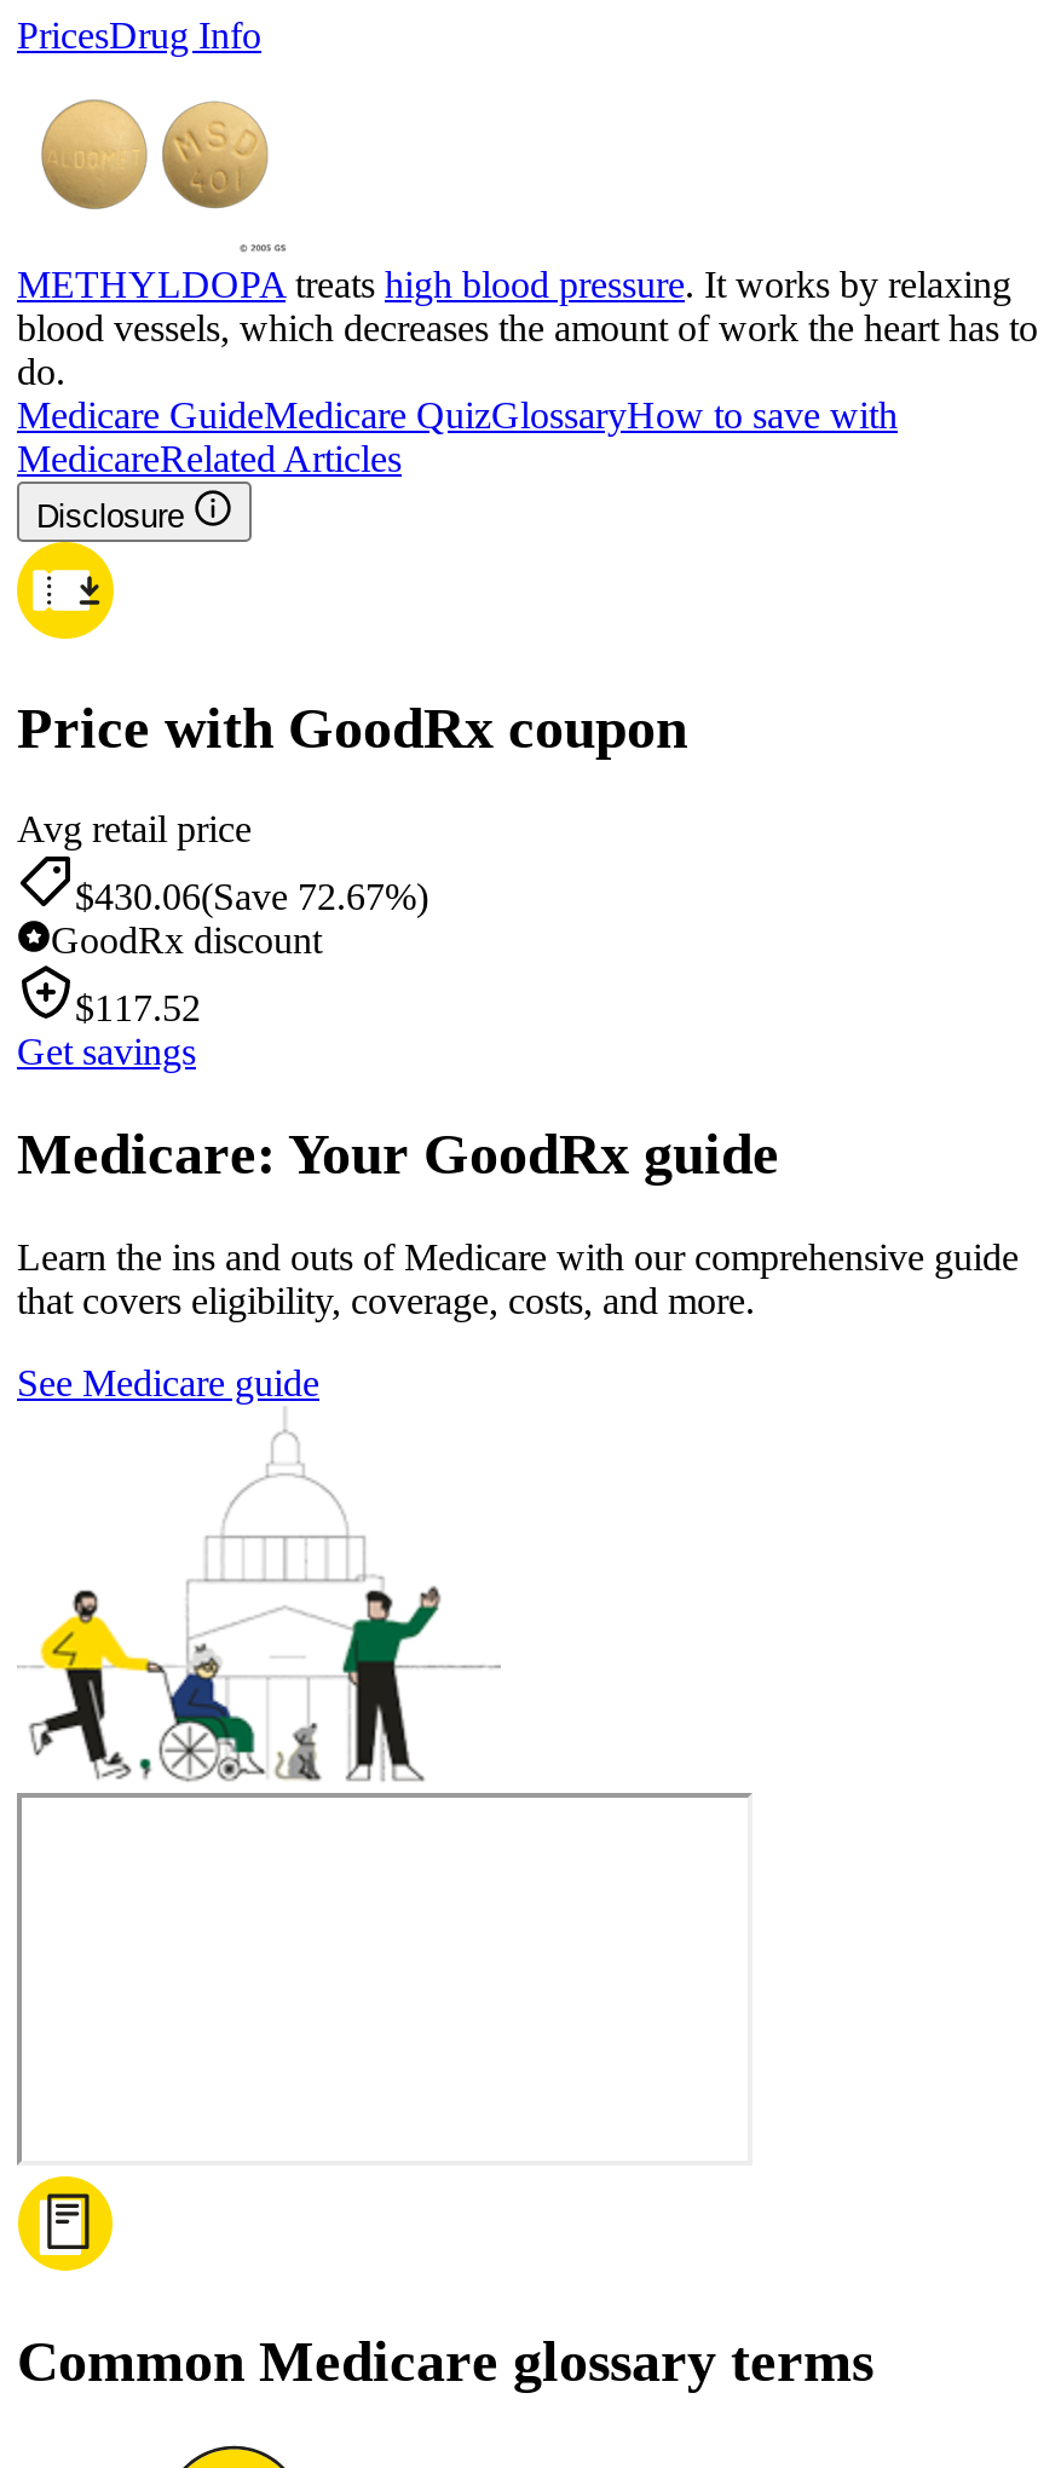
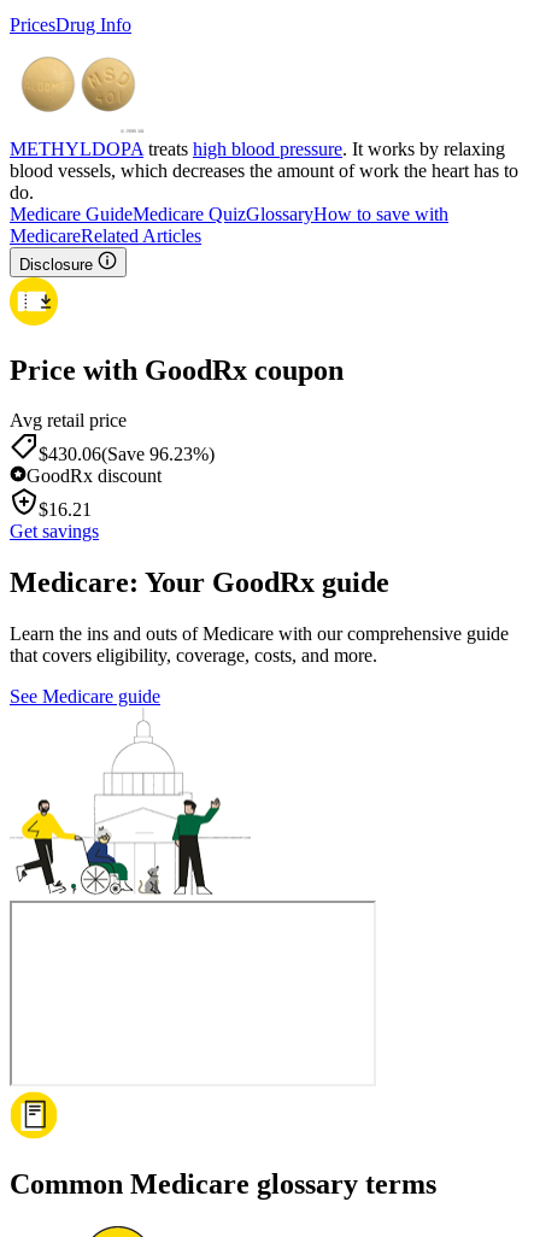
- $430.06(Save 72.67%)
+ $430.06(Save 96.23%)

- $117.52
+ $16.21
